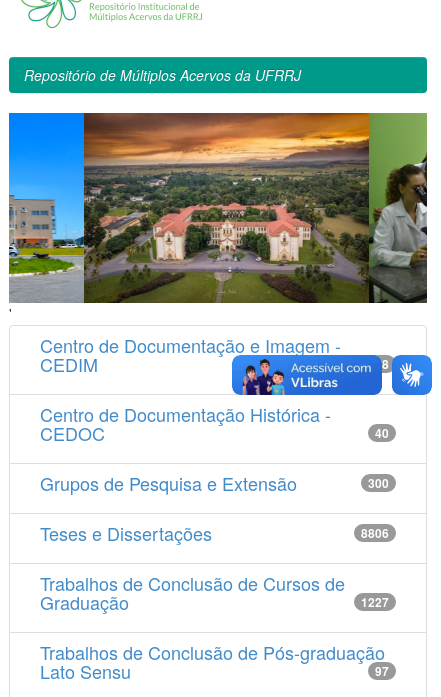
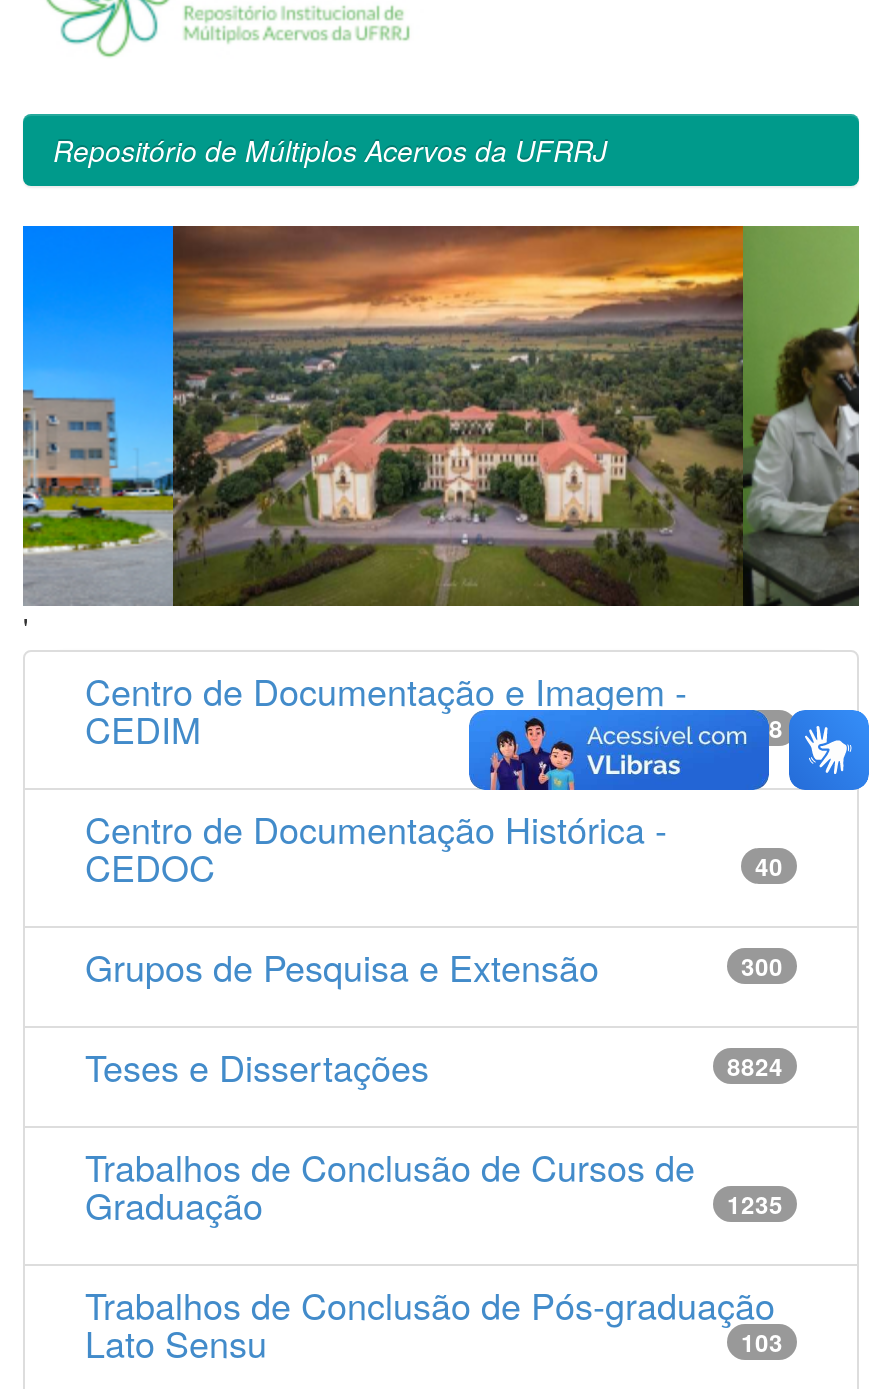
- 8806
+ 8824

- 1227
+ 1235

- 97
+ 103
